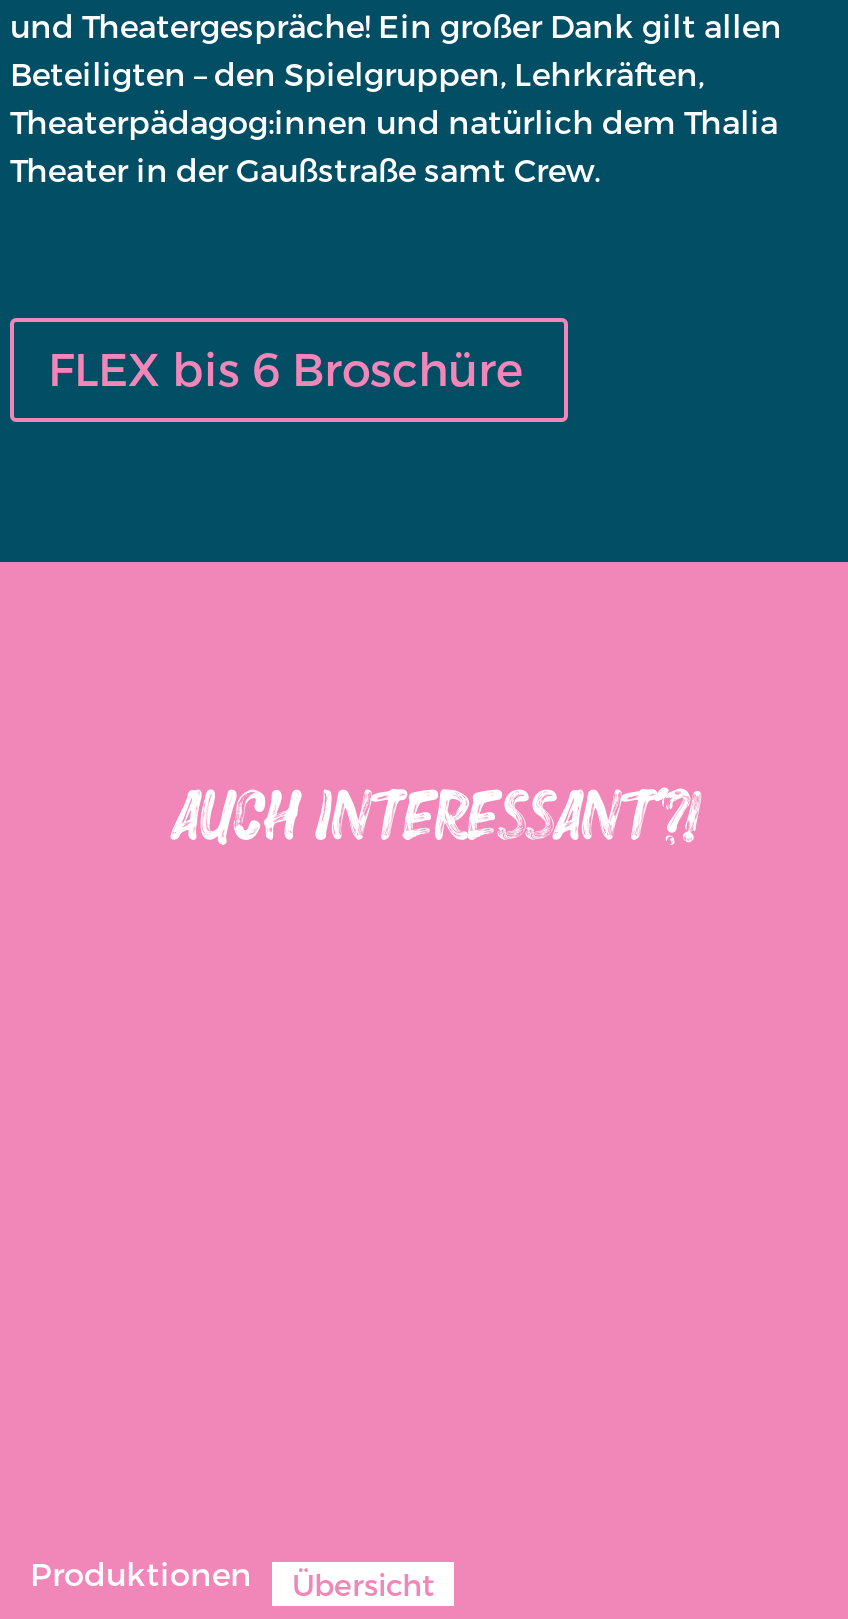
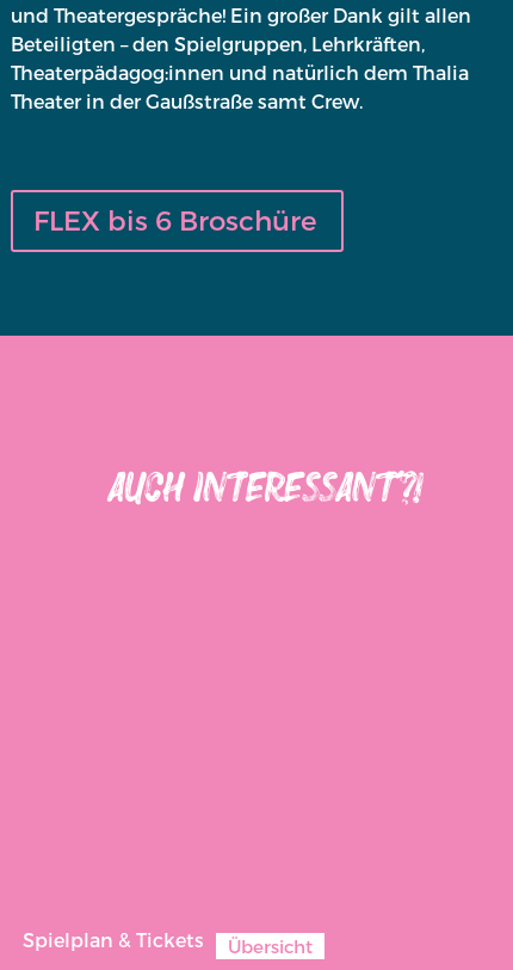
- Produktionen
+ Spielplan & Tickets
